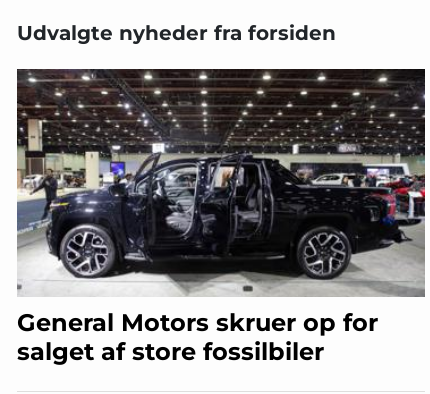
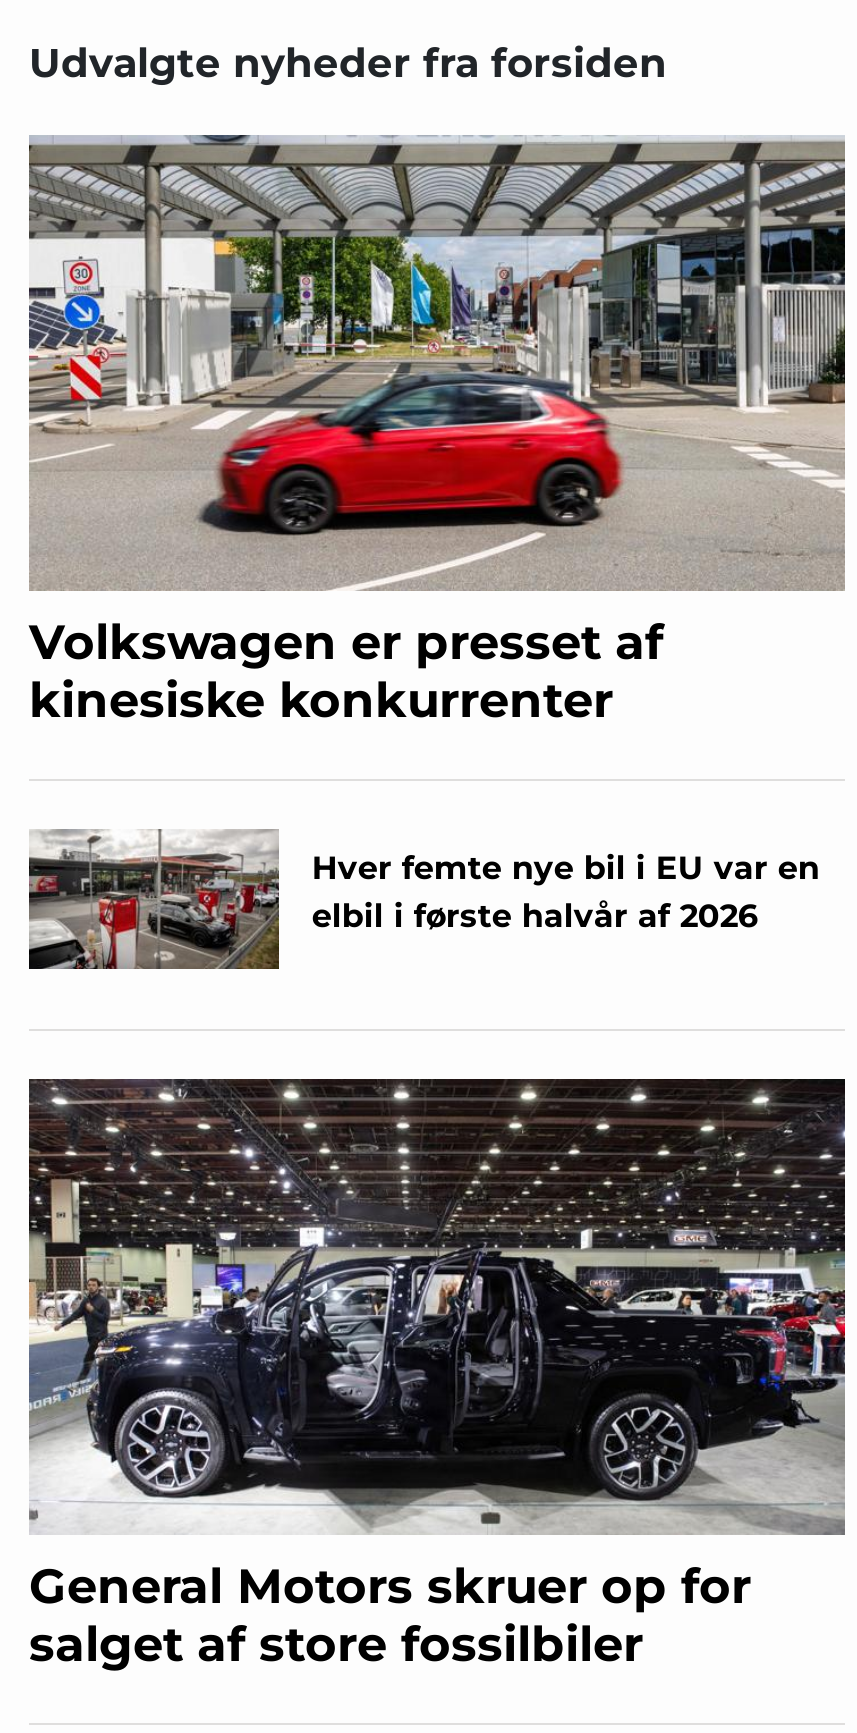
+ [image]
+ Volkswagen er presset af
+ kinesiske konkurrenter
+ Hver femte nye bil i EU var en
+ elbil i første halvår af 2026

+ [image]
